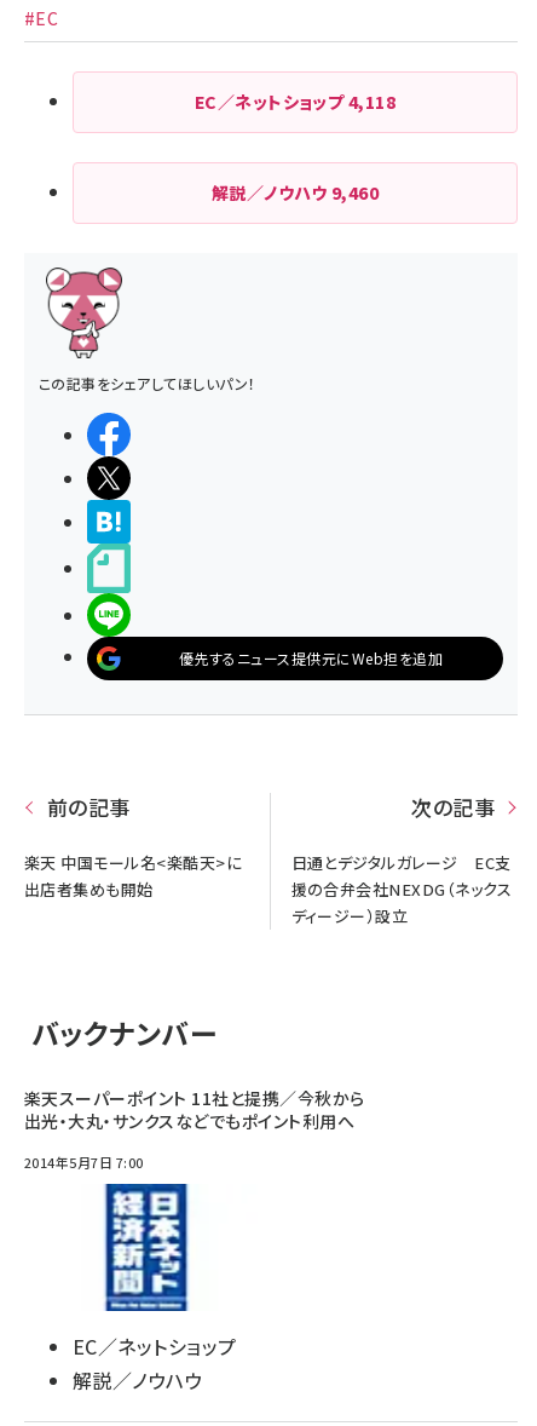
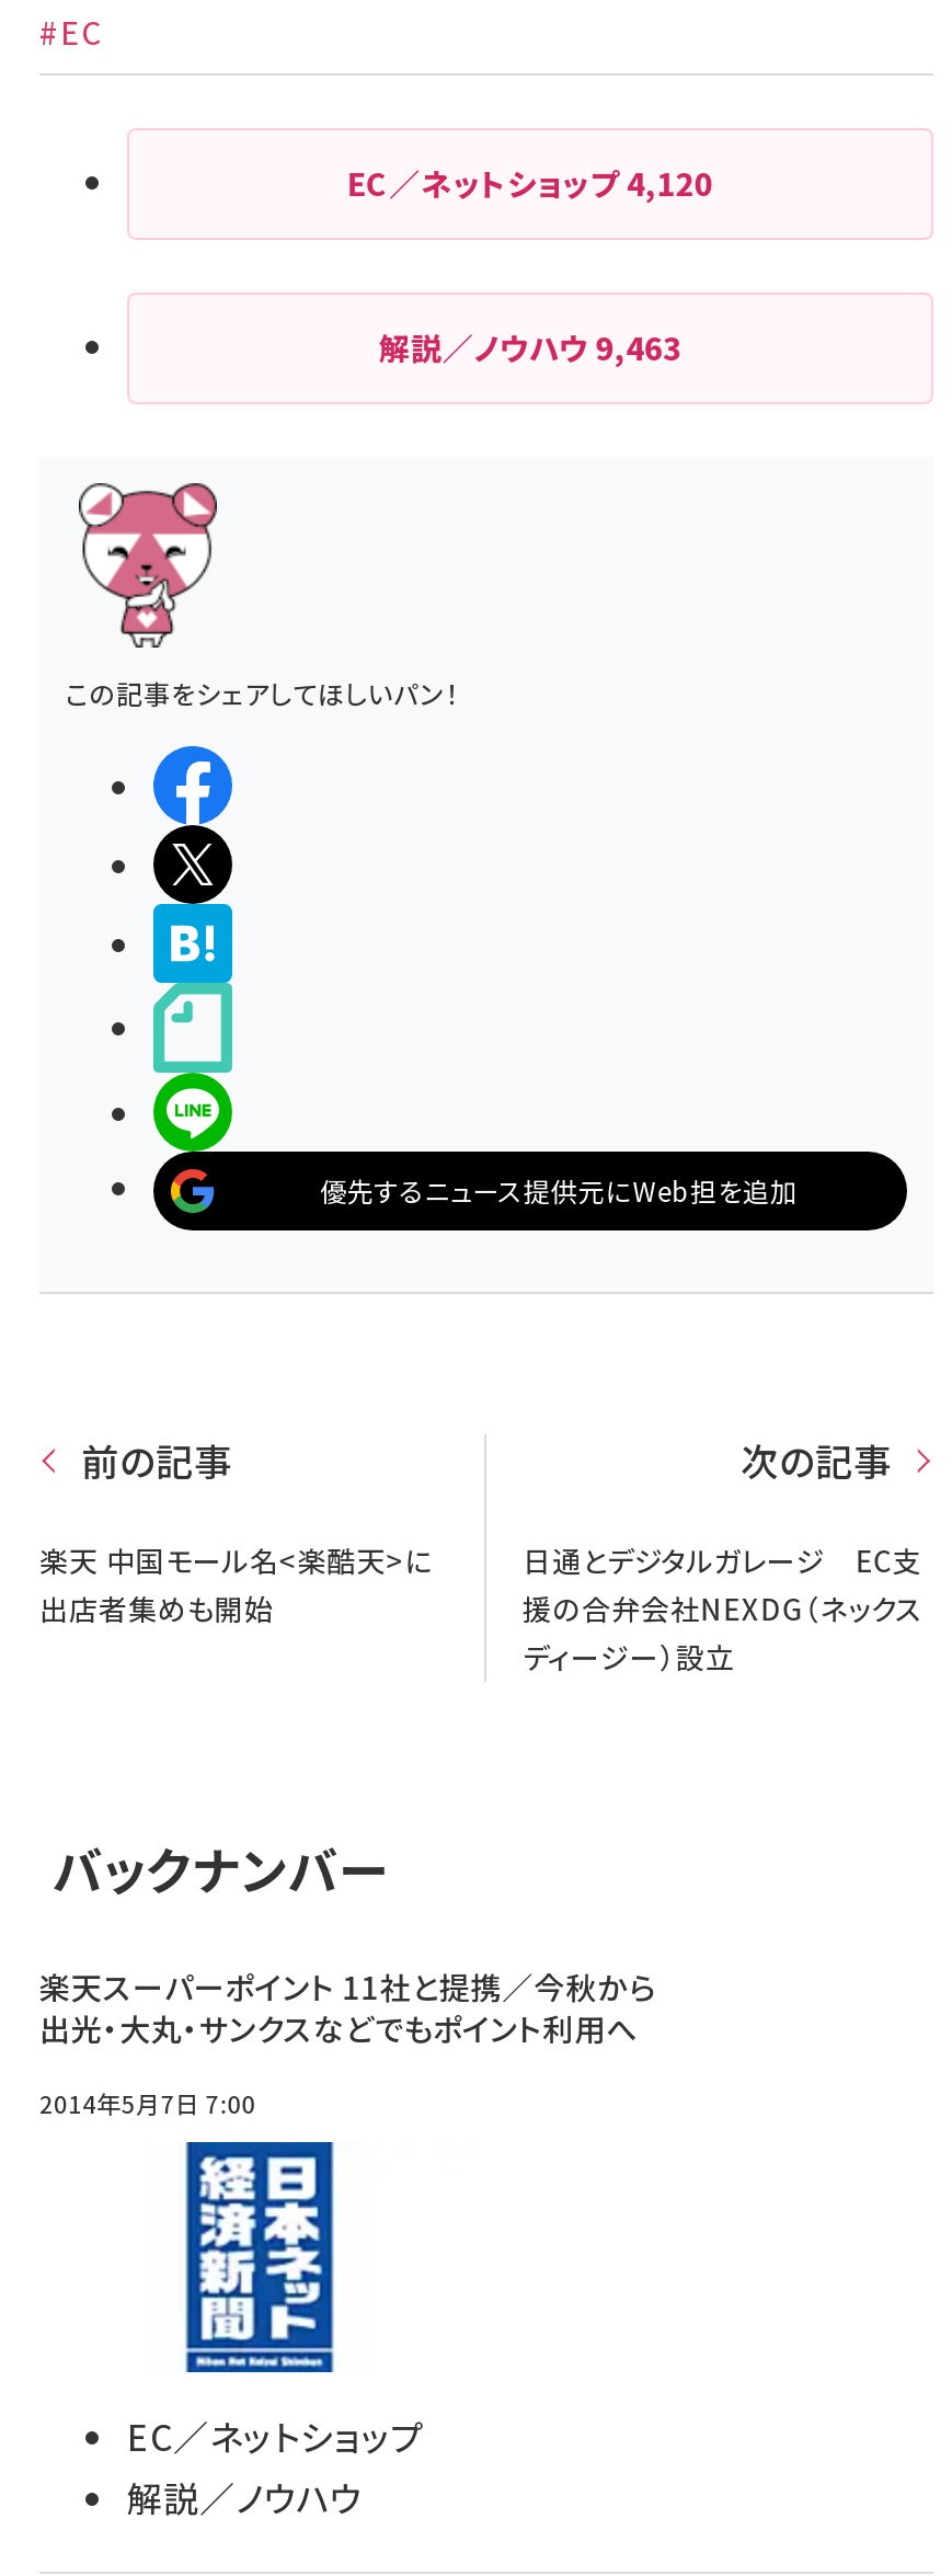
- EC／ネットショップ4,118
+ EC／ネットショップ4,120

- 解説／ノウハウ9,460
+ 解説／ノウハウ9,463
